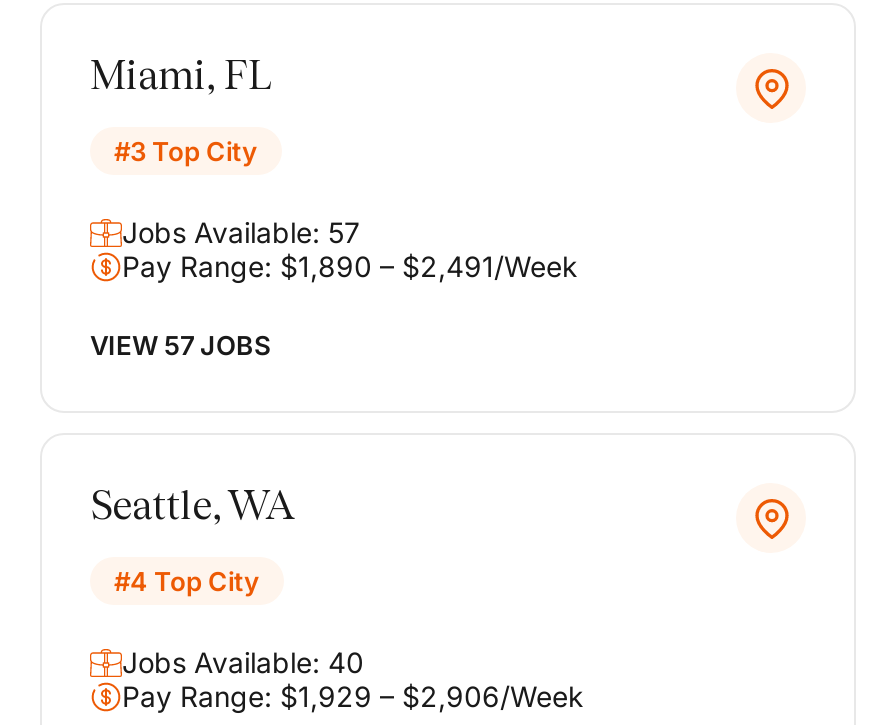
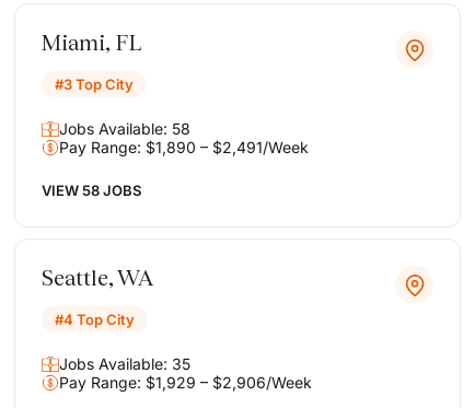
- Jobs Available: 57
+ Jobs Available: 58

- VIEW 57 JOBS
+ VIEW 58 JOBS

- Jobs Available: 40
+ Jobs Available: 35
